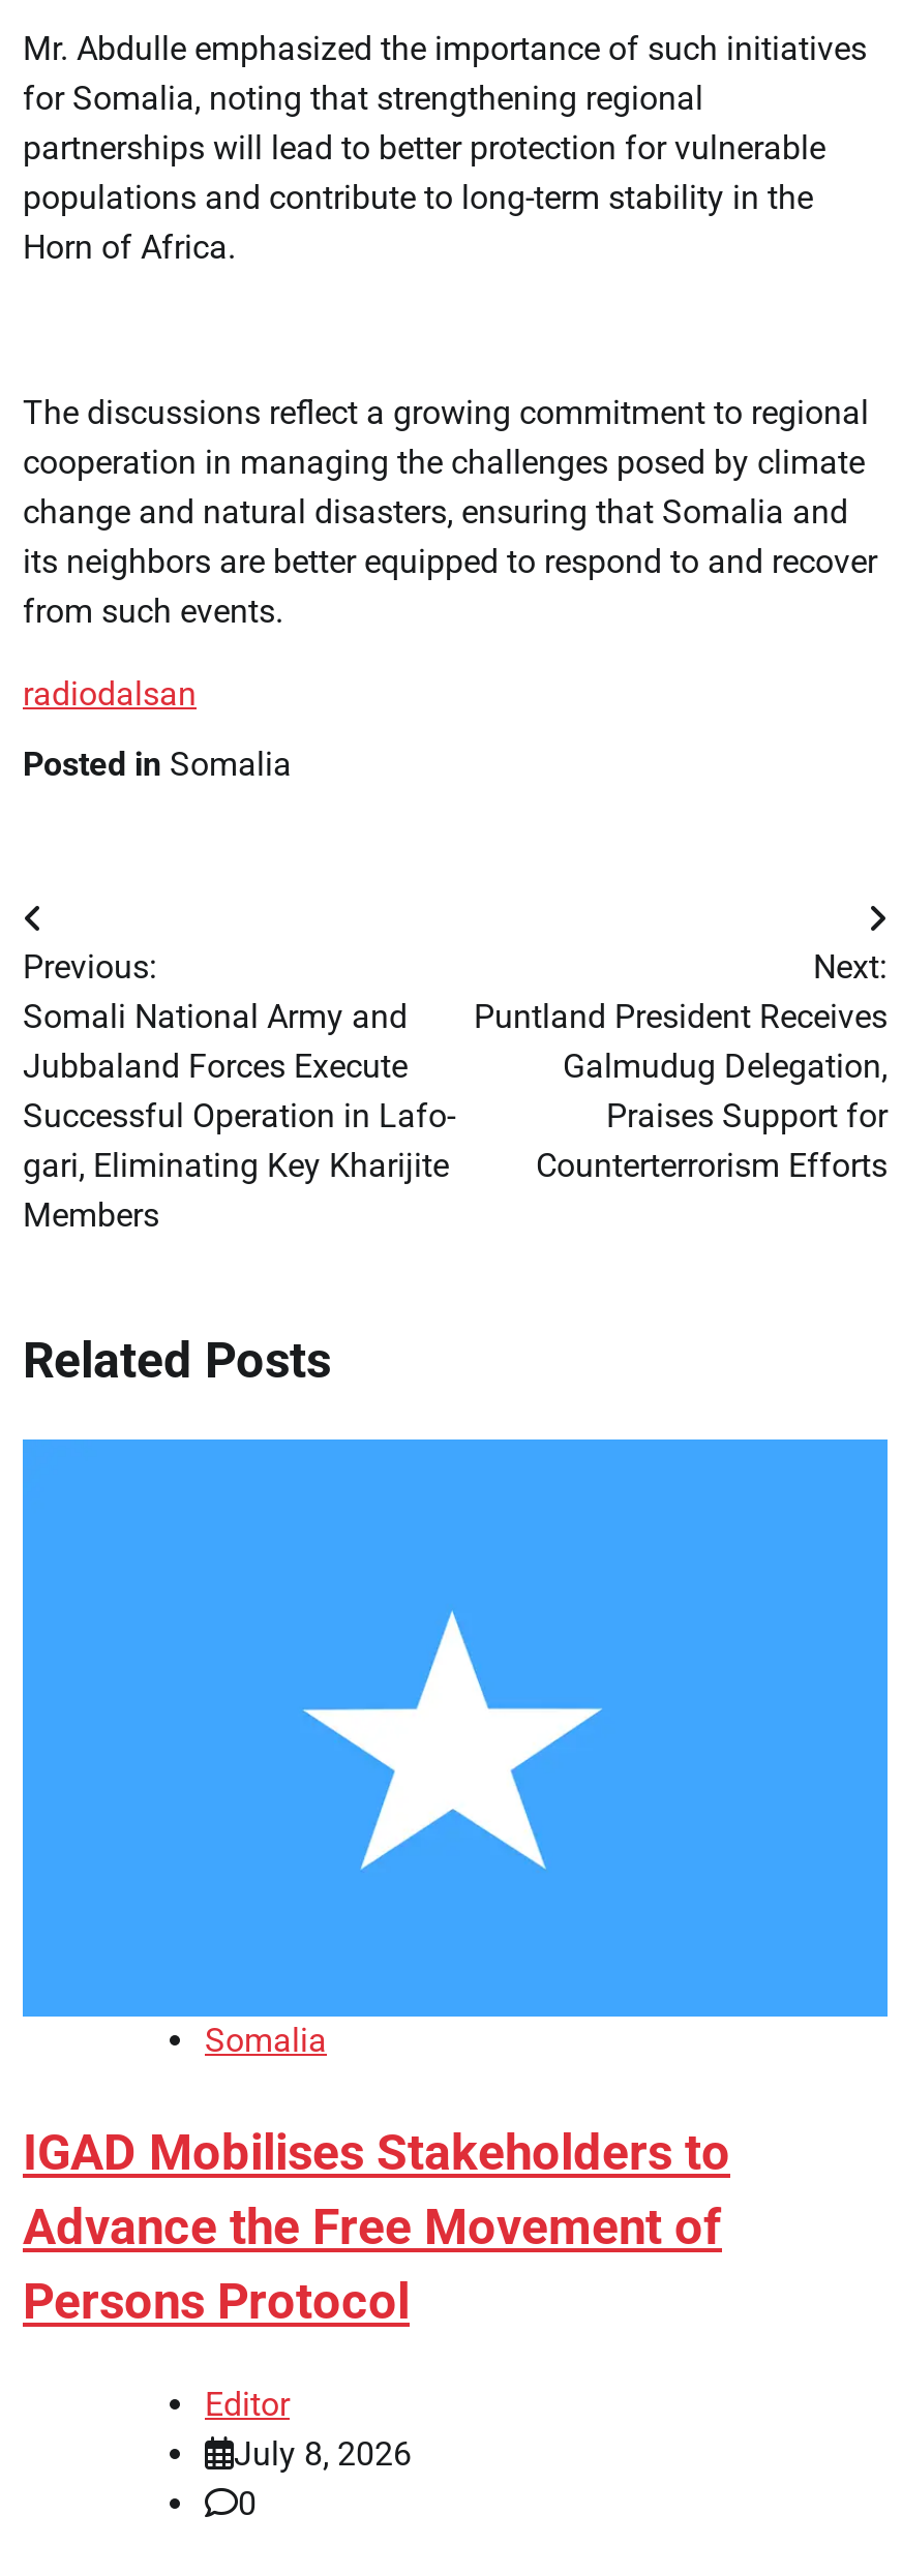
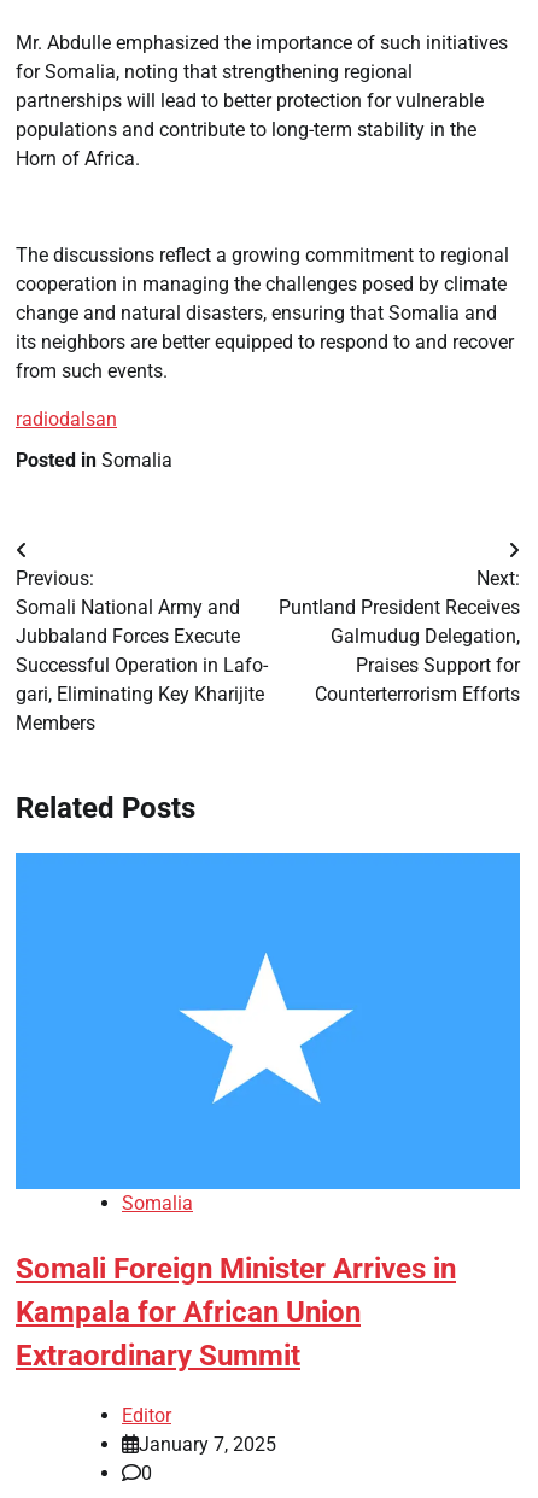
- IGAD Mobilises Stakeholders to
- Advance the Free Movement of
- Persons Protocol
+ Somali Foreign Minister Arrives in
+ Kampala for African Union
+ Extraordinary Summit

- July 8, 2026
+ January 7, 2025
